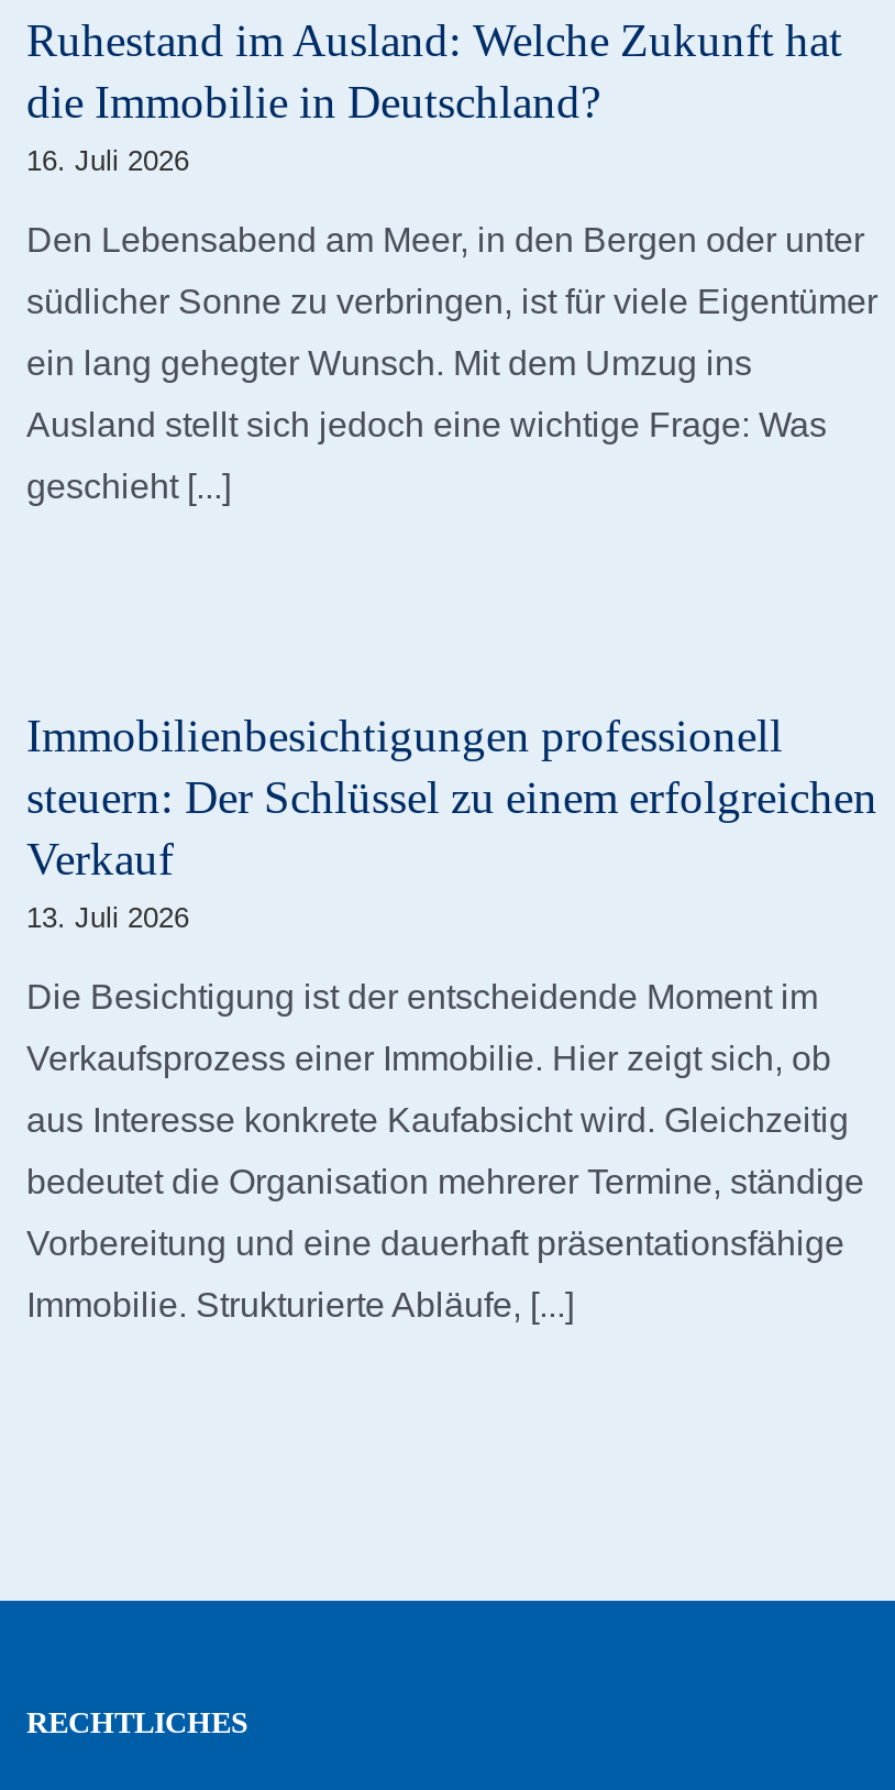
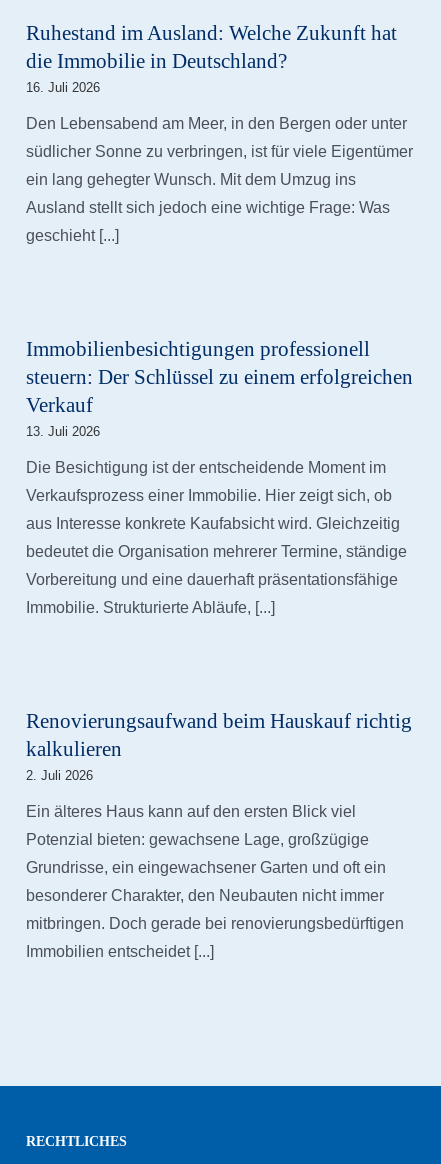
+ Renovierungsaufwand beim Hauskauf richtig
+ kalkulieren
+ 2. Juli 2026
+ Ein älteres Haus kann auf den ersten Blick viel
+ Potenzial bieten: gewachsene Lage, großzügige
+ Grundrisse, ein eingewachsener Garten und oft ein
+ besonderer Charakter, den Neubauten nicht immer
+ mitbringen. Doch gerade bei renovierungsbedürftigen
+ Immobilien entscheidet [...]
